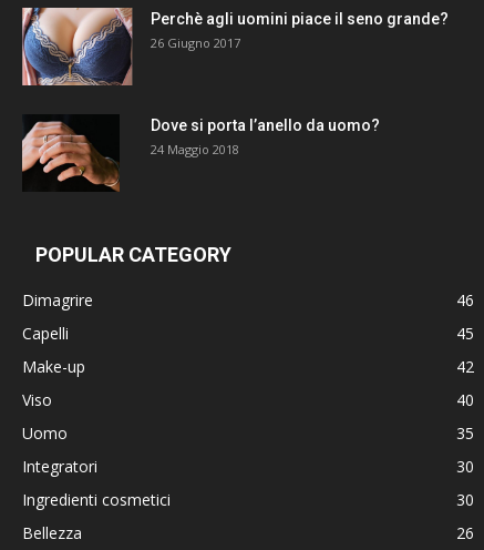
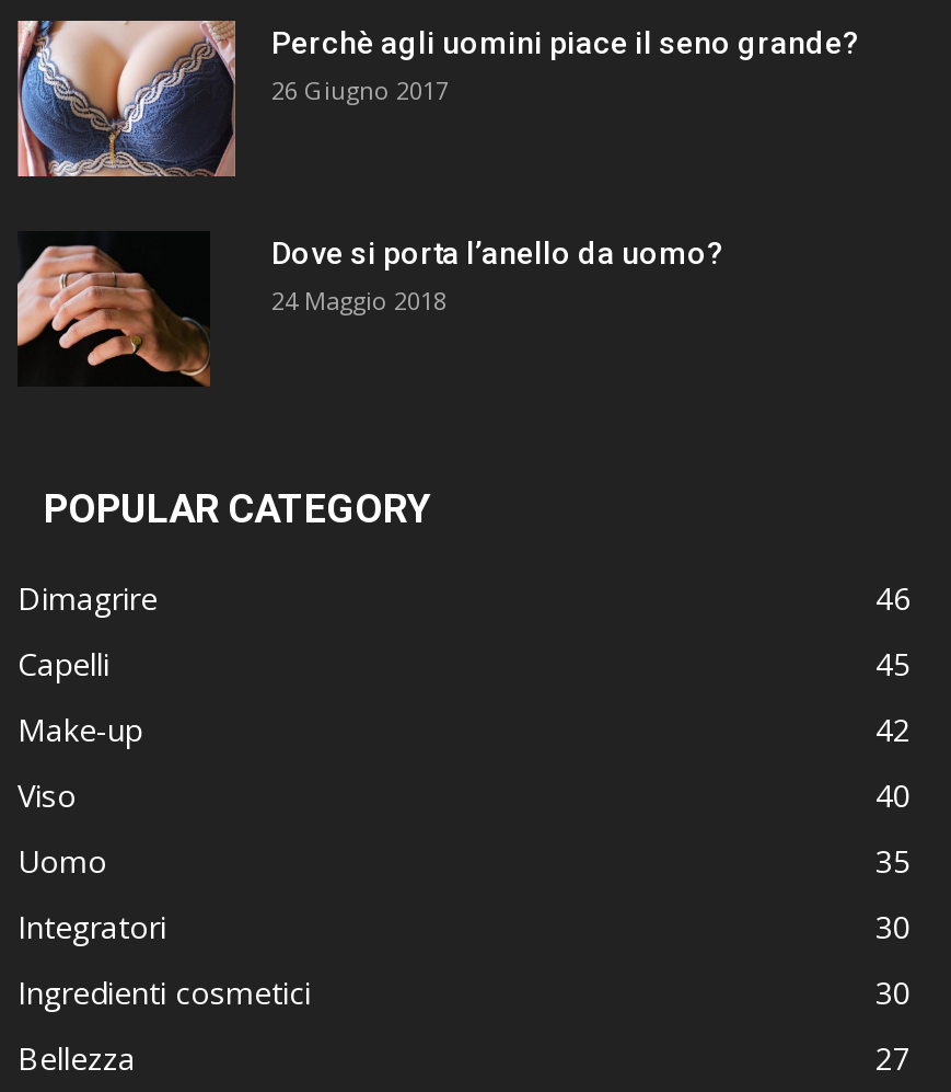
- 26
+ 27
